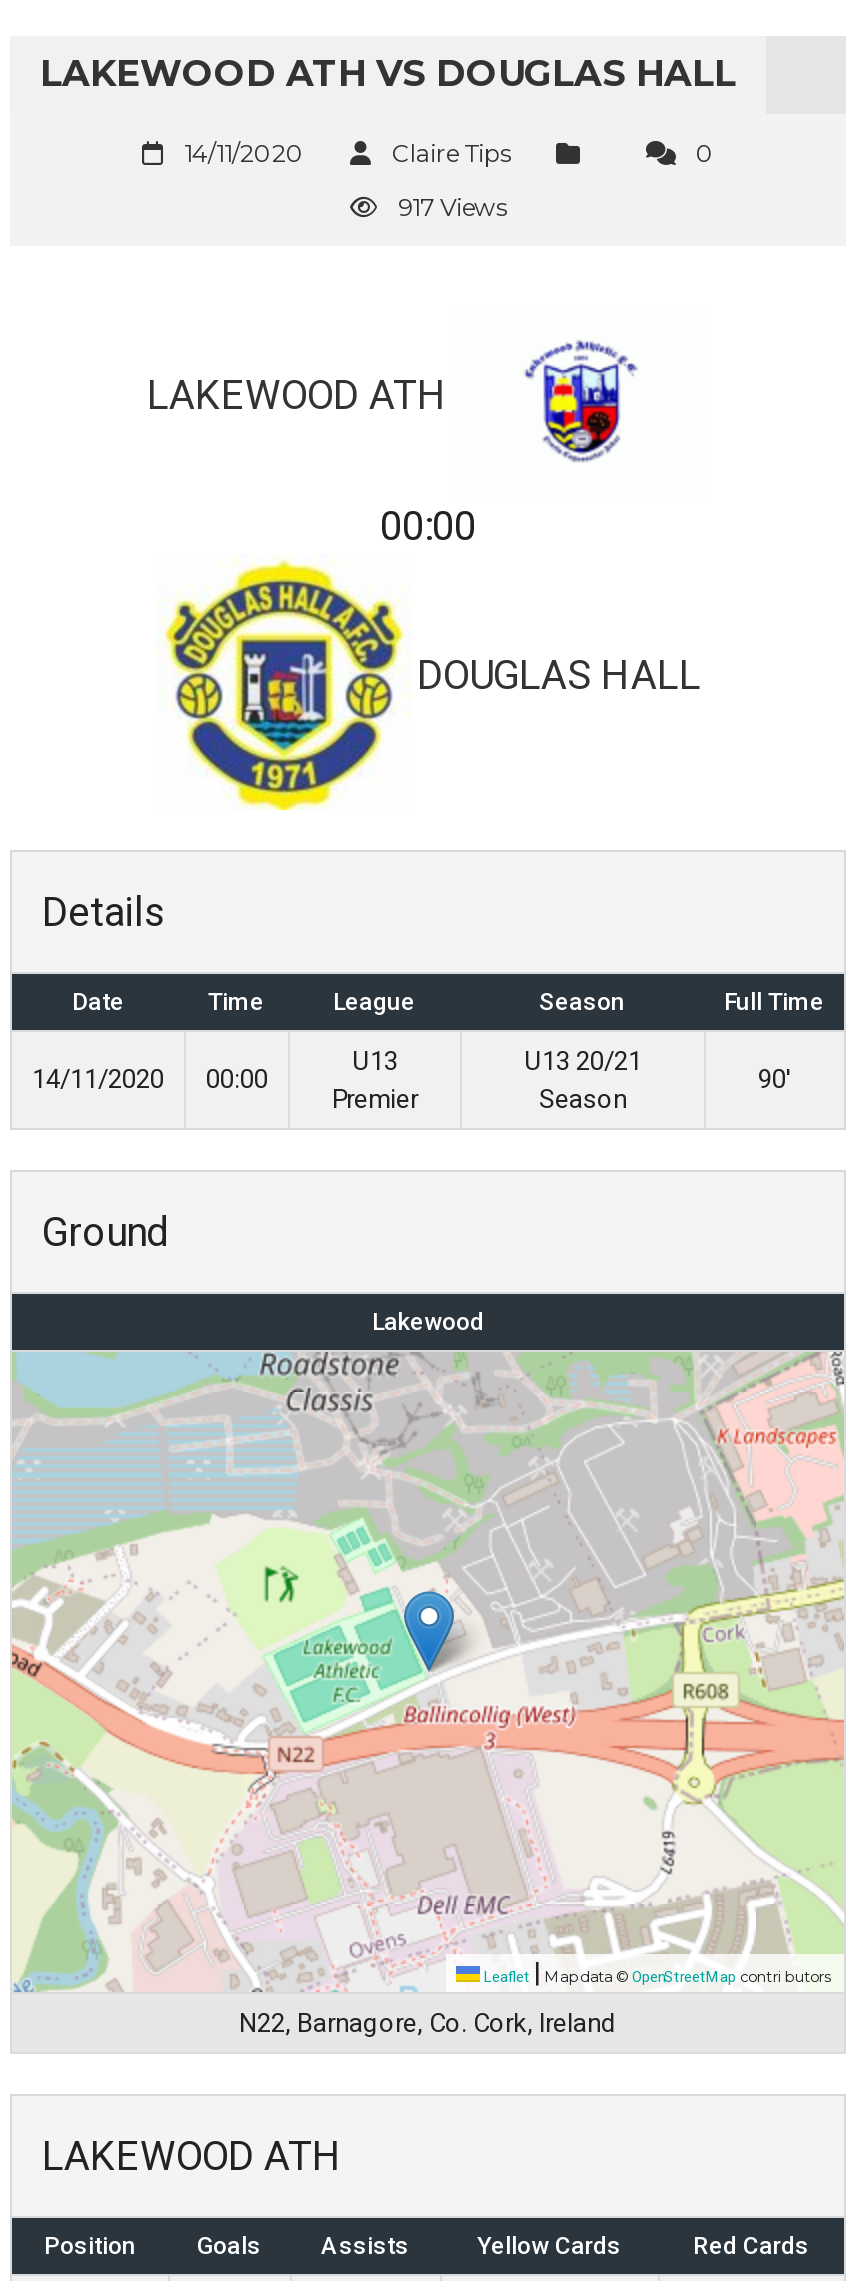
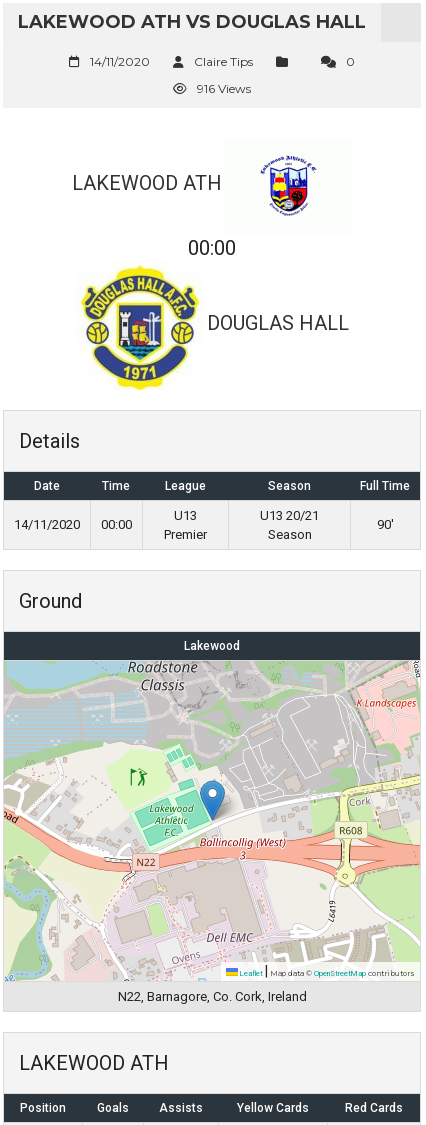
- 917 Views
+ 916 Views
